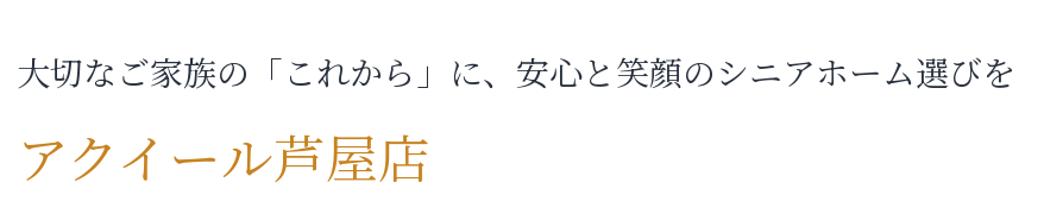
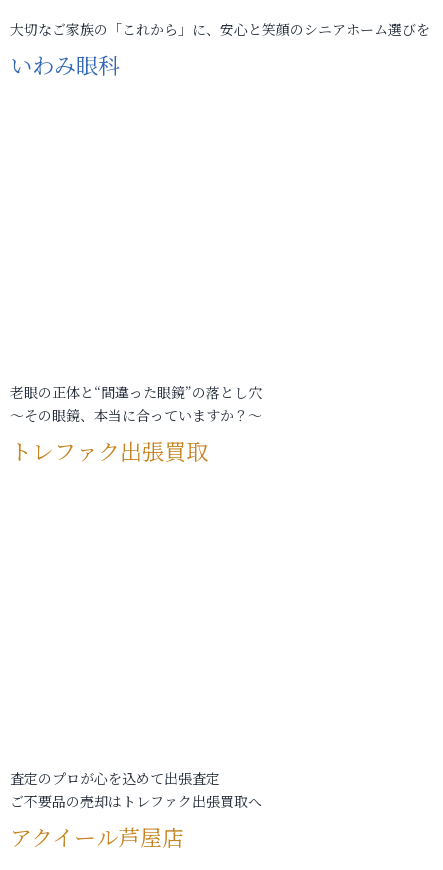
+ いわみ眼科

+ 老眼の正体と“間違った眼鏡”の落とし穴
+ ～その眼鏡、本当に合っていますか？～
+ トレファク出張買取

+ 査定のプロが心を込めて出張査定
+ ご不要品の売却はトレファク出張買取へ
